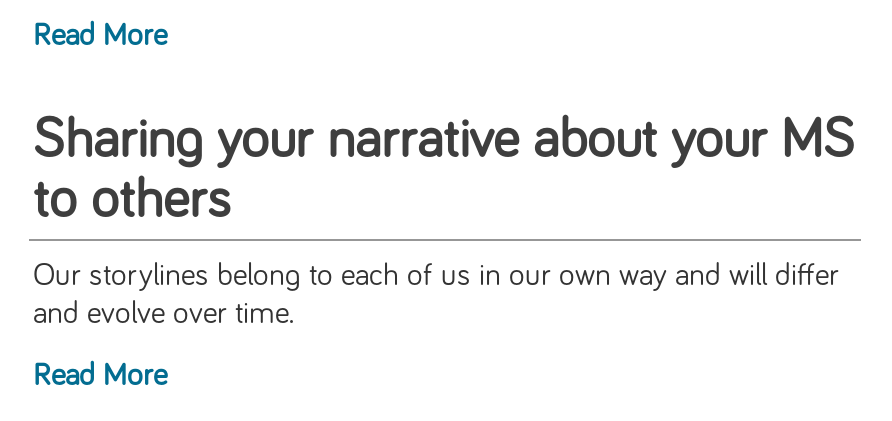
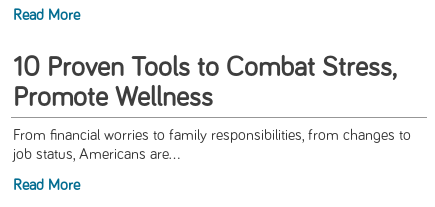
- Sharing your narrative about your MS
- to others
+ 10 Proven Tools to Combat Stress,
+ Promote Wellness

- Our storylines belong to each of us in our own way and will differ
- and evolve over time.
+ From financial worries to family responsibilities, from changes to
+ job status, Americans are...
